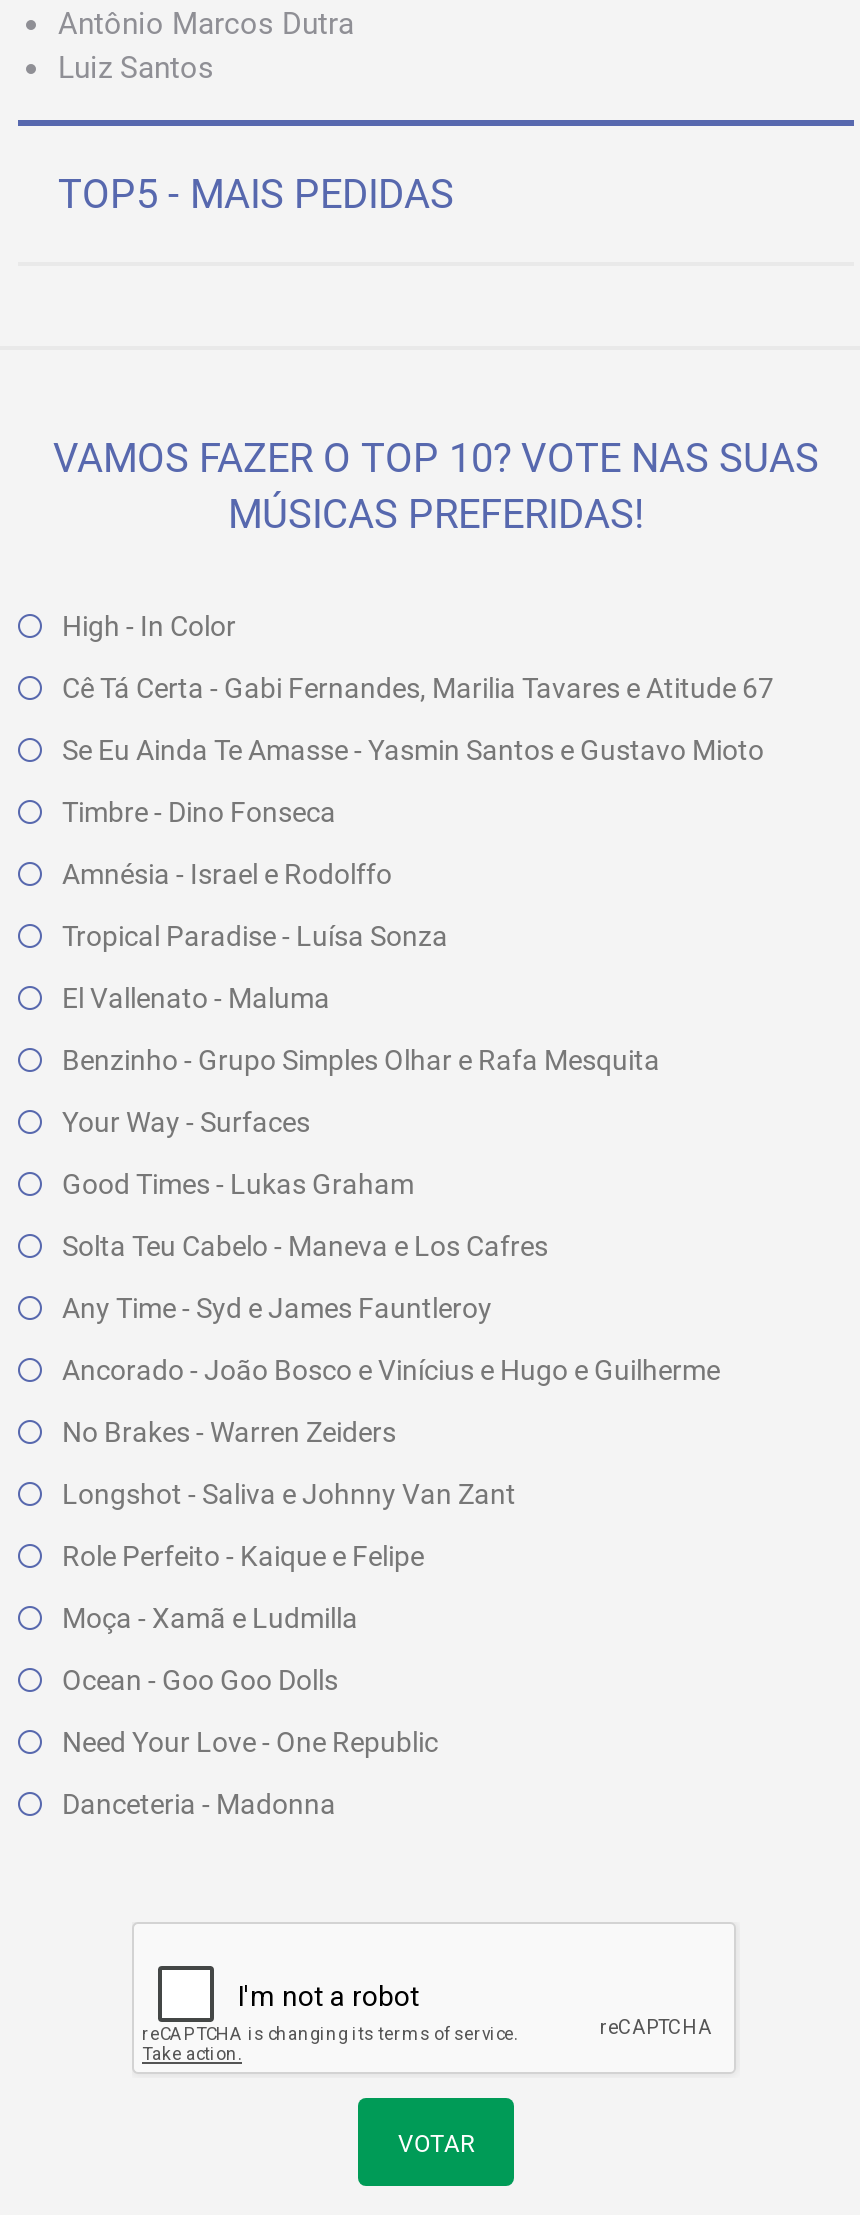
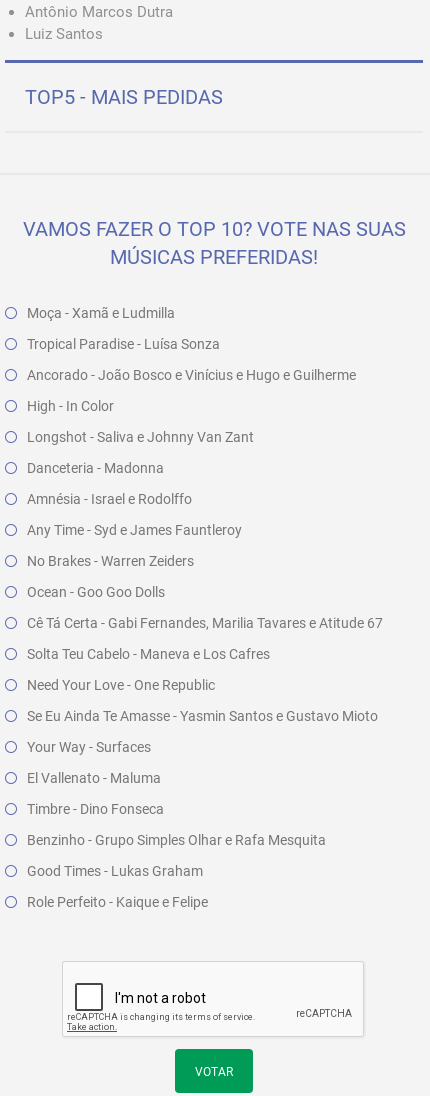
moved down: Tropical Paradise - Luísa Sonza | Ancorado - João Bosco e Vinícius e Hugo e Guilherme | High - In Color | Longshot - Saliva e Johnny Van Zant

moved down: Cê Tá Certa - Gabi Fernandes, Marilia Tavares e Atitude 67 | Solta Teu Cabelo - Maneva e Los Cafres

moved down: Se Eu Ainda Te Amasse - Yasmin Santos e Gustavo Mioto | Your Way - Surfaces | El Vallenato - Maluma | Timbre - Dino Fonseca | Benzinho - Grupo Simples Olhar e Rafa Mesquita | Good Times - Lukas Graham | Role Perfeito - Kaique e Felipe

moved down: Amnésia - Israel e Rodolffo | Any Time - Syd e James Fauntleroy | No Brakes - Warren Zeiders

moved up: Moça - Xamã e Ludmilla

moved down: Ocean - Goo Goo Dolls

moved down: Need Your Love - One Republic

moved up: Danceteria - Madonna
